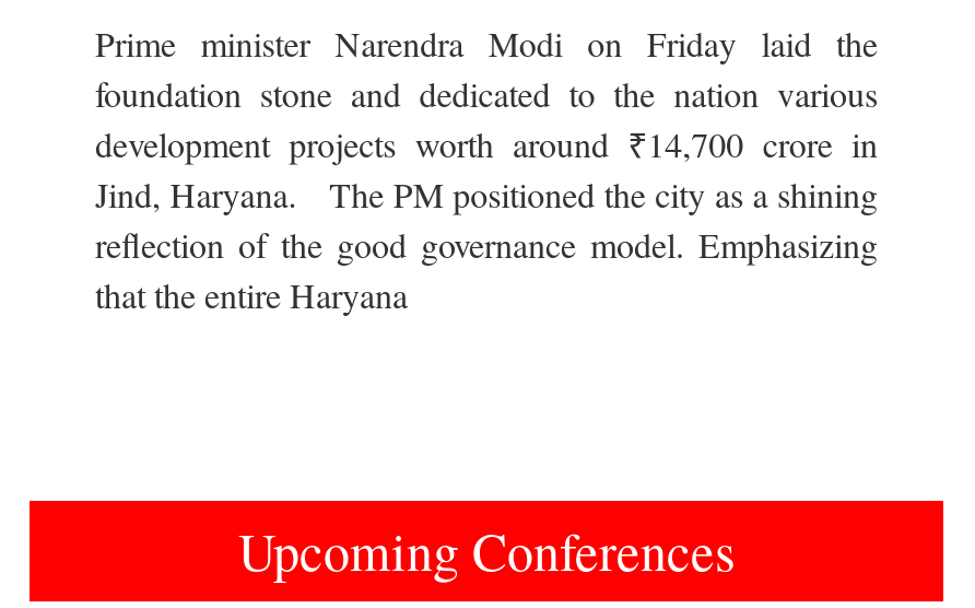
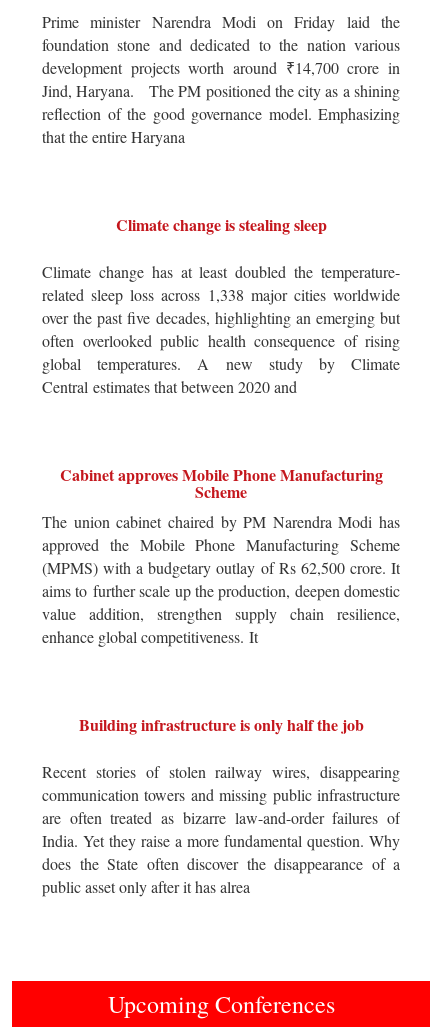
+ Climate change is stealing sleep
+ Climate change has at least doubled the temperature-
+ related sleep loss across 1,338 major cities worldwide
+ over the past five decades, highlighting an emerging but
+ often overlooked public health consequence of rising
+ global temperatures. A new study by Climate
+ Central estimates that between 2020 and

+ Cabinet approves Mobile Phone Manufacturing
+ Scheme
+ The union cabinet chaired by PM Narendra Modi has
+ approved the Mobile Phone Manufacturing Scheme
+ (MPMS) with a budgetary outlay of Rs 62,500 crore. It
+ aims to further scale up the production, deepen domestic
+ value addition, strengthen supply chain resilience,
+ enhance global competitiveness. It

+ Building infrastructure is only half the job
+ Recent stories of stolen railway wires, disappearing
+ communication towers and missing public infrastructure
+ are often treated as bizarre law-and-order failures of
+ India. Yet they raise a more fundamental question. Why
+ does the State often discover the disappearance of a
+ public asset only after it has alrea
